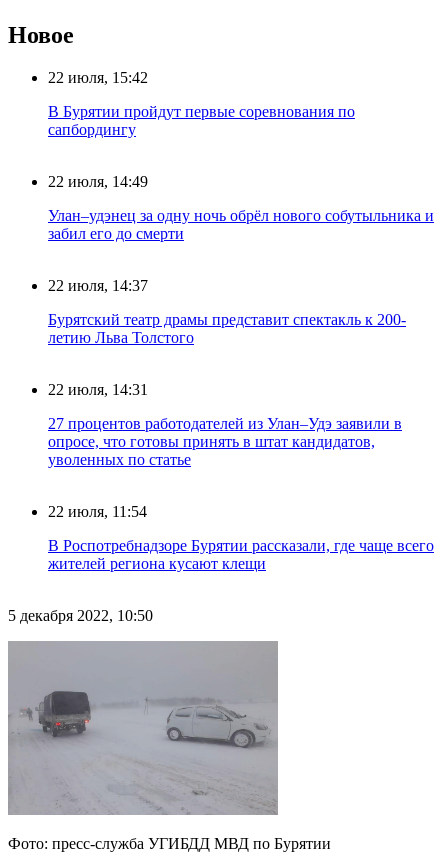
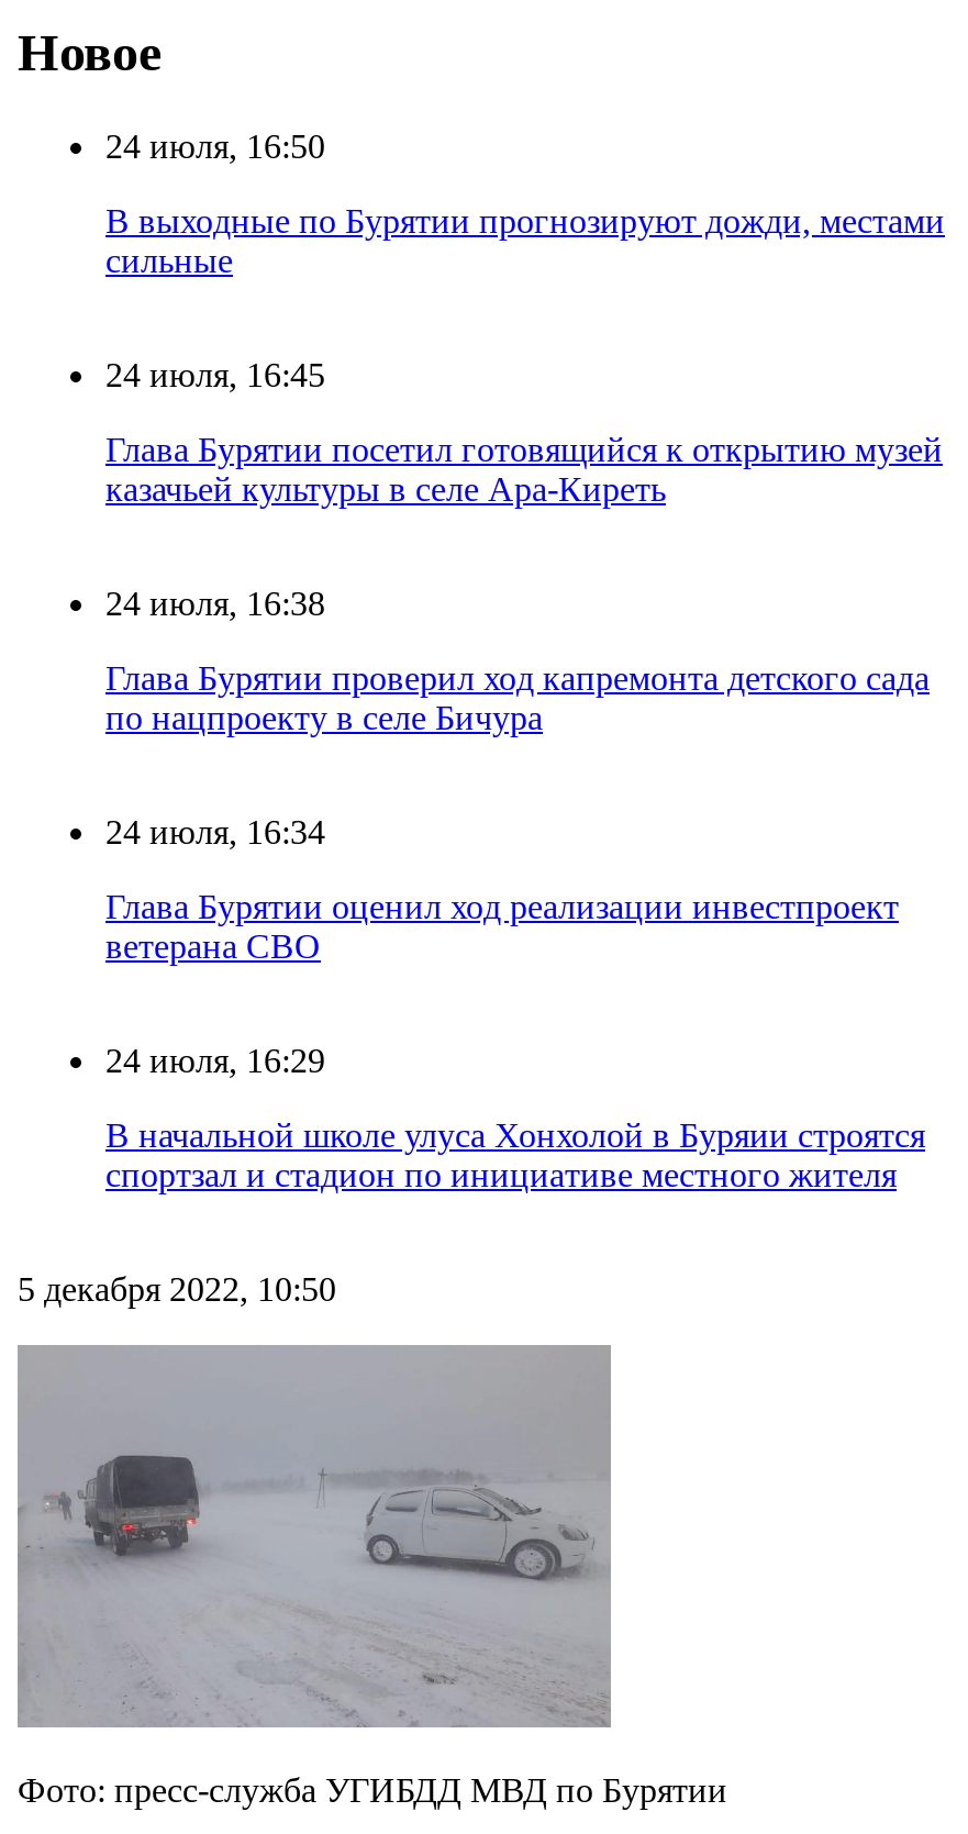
- 22 июля, 15:42
+ 24 июля, 16:50

- В Бурятии пройдут первые соревнования по
- сапбордингу
+ В выходные по Бурятии прогнозируют дожди, местами
+ сильные

- 22 июля, 14:49
+ 24 июля, 16:45

- Улан–удэнец за одну ночь обрёл нового собутыльника и
- забил его до смерти
+ Глава Бурятии посетил готовящийся к открытию музей
+ казачьей культуры в селе Ара-Киреть

- 22 июля, 14:37
+ 24 июля, 16:38

- Бурятский театр драмы представит спектакль к 200-
- летию Льва Толстого
+ Глава Бурятии проверил ход капремонта детского сада
+ по нацпроекту в селе Бичура

- 22 июля, 14:31
+ 24 июля, 16:34

- 27 процентов работодателей из Улан–Удэ заявили в
- опросе, что готовы принять в штат кандидатов,
- уволенных по статье
+ Глава Бурятии оценил ход реализации инвестпроект
+ ветерана СВО

- 22 июля, 11:54
+ 24 июля, 16:29

- В Роспотребнадзоре Бурятии рассказали, где чаще всего
- жителей региона кусают клещи
+ В начальной школе улуса Хонхолой в Буряии строятся
+ спортзал и стадион по инициативе местного жителя
